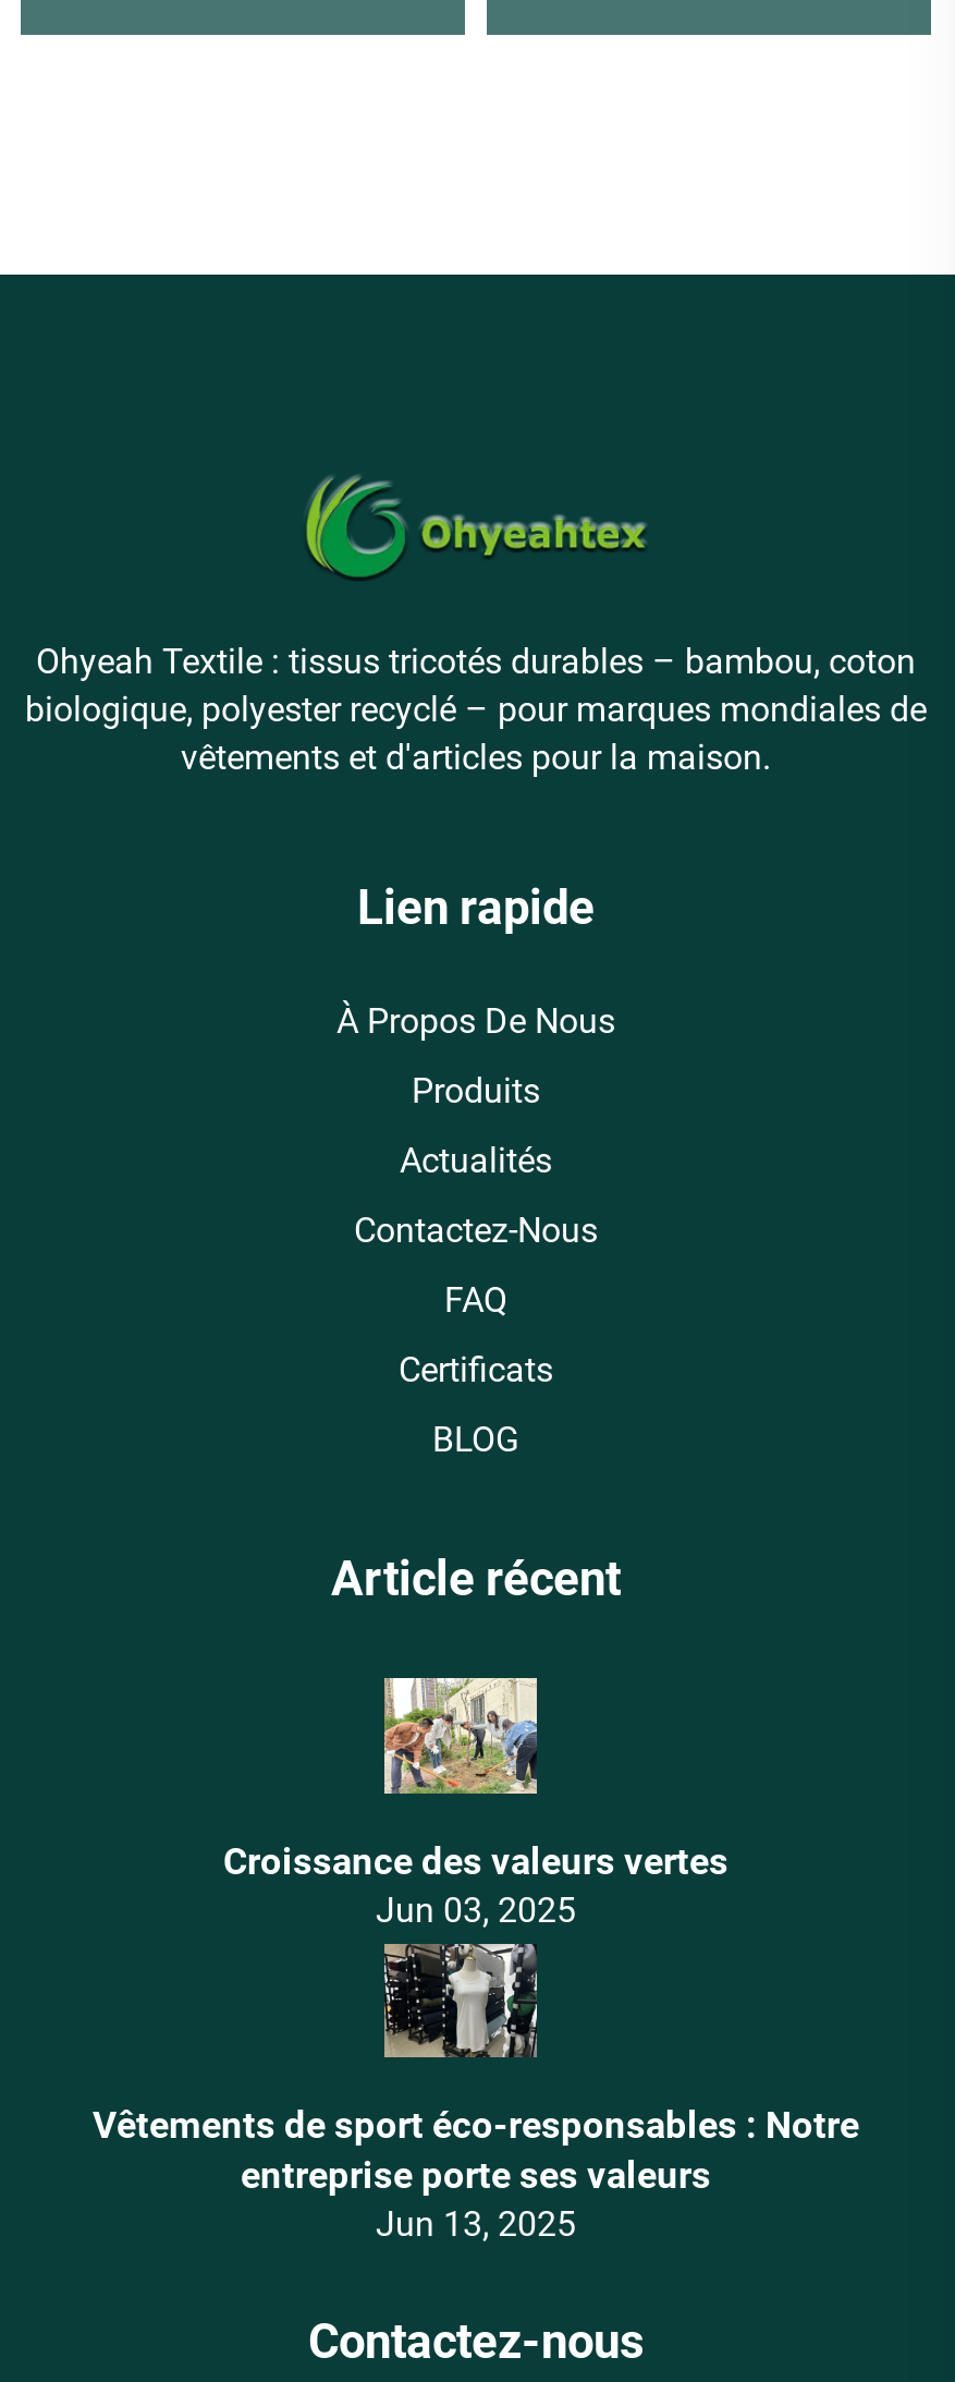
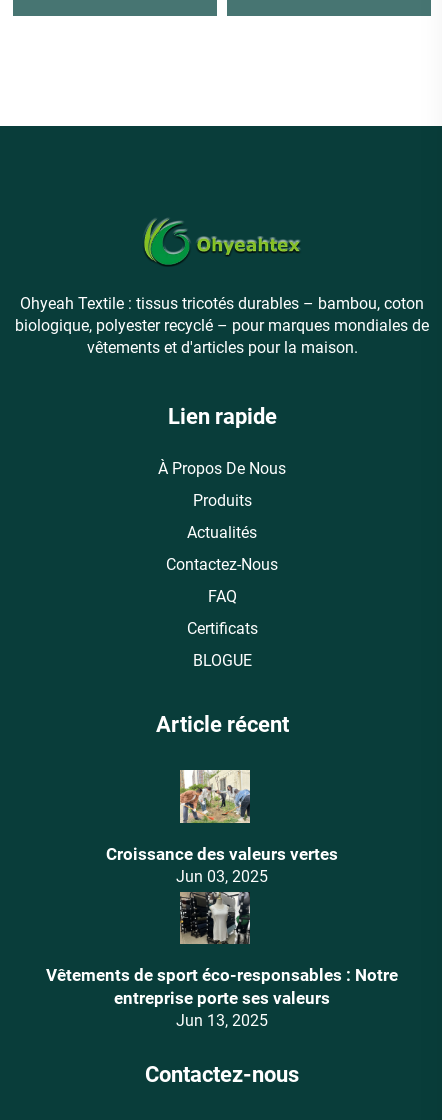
- BLOG
+ BLOGUE
